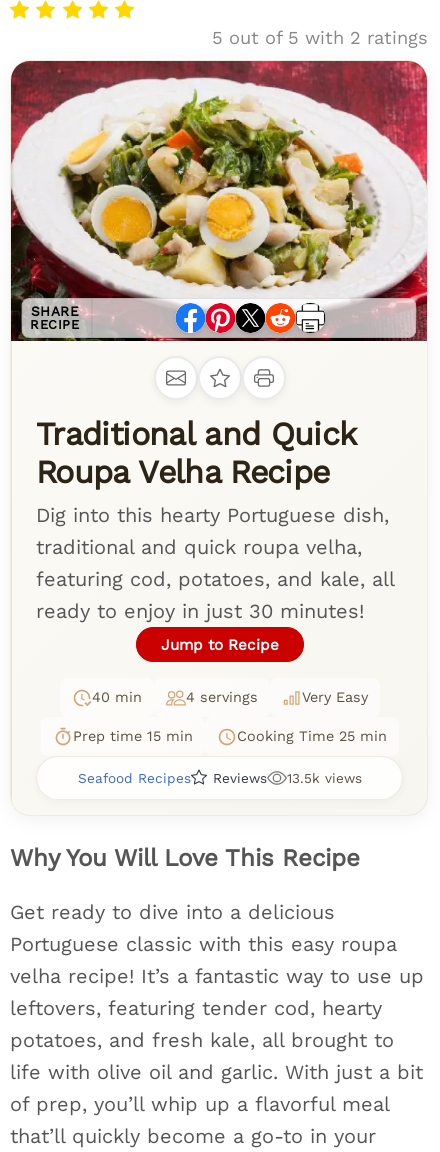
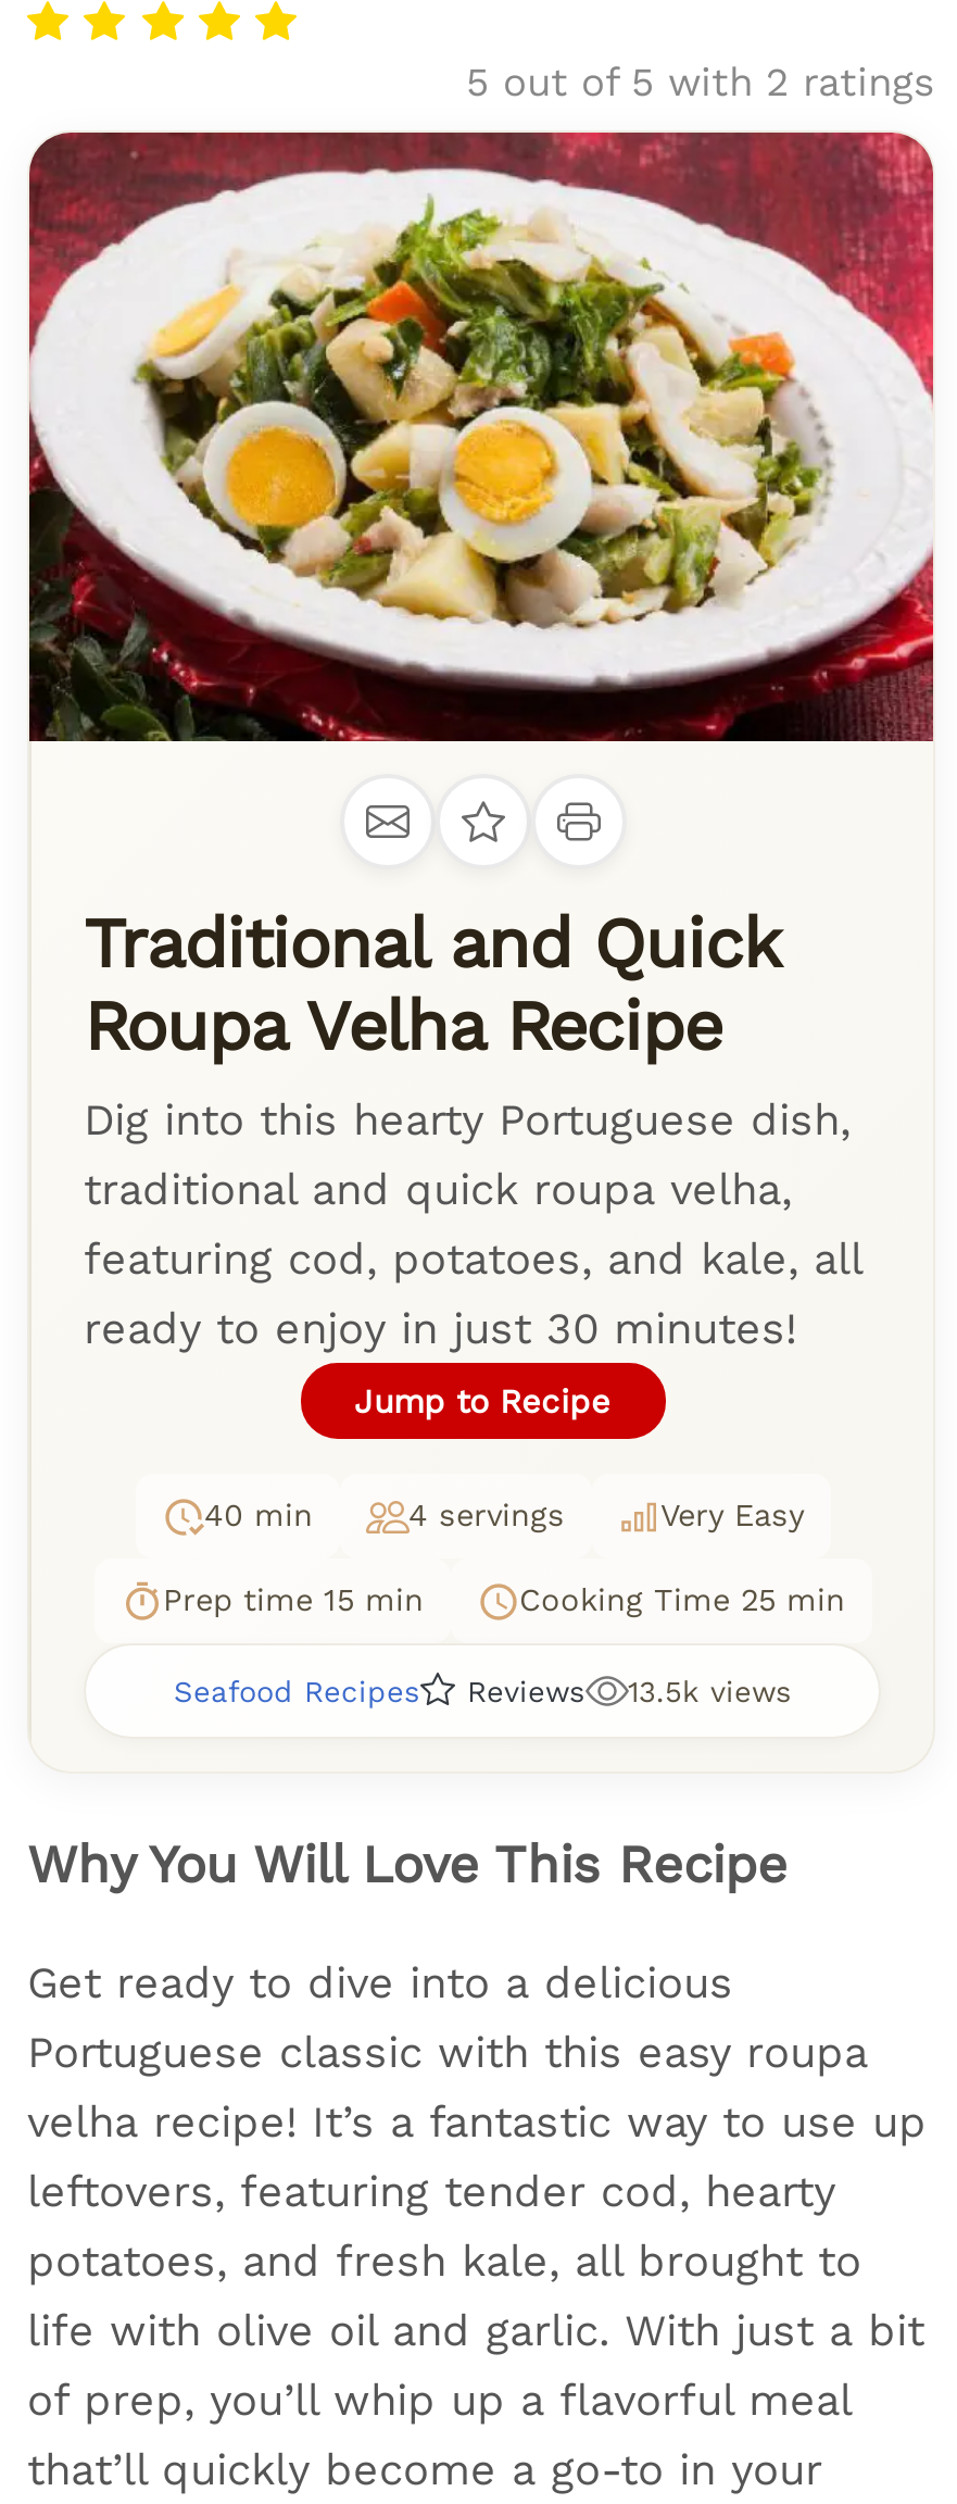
- SHARE
- RECIPE

- [image]
+ [image]
